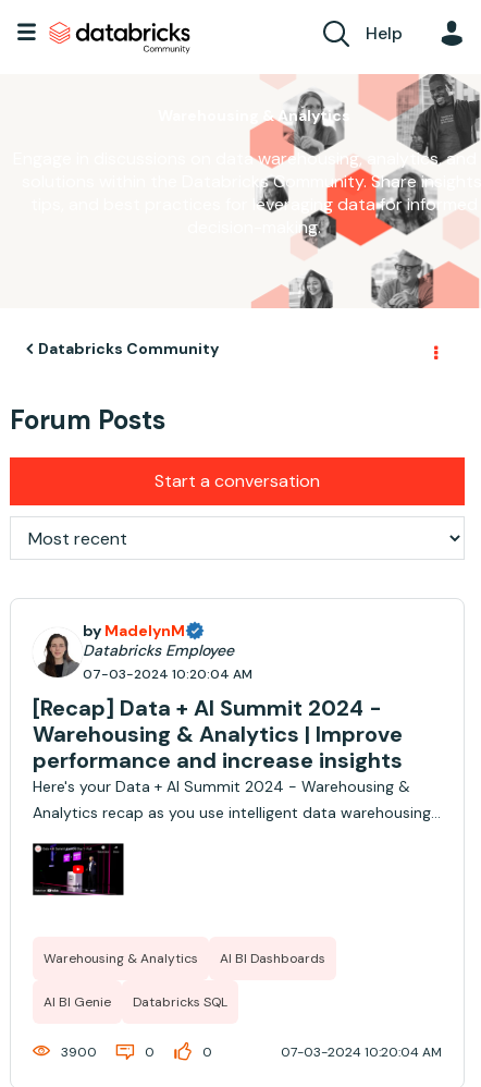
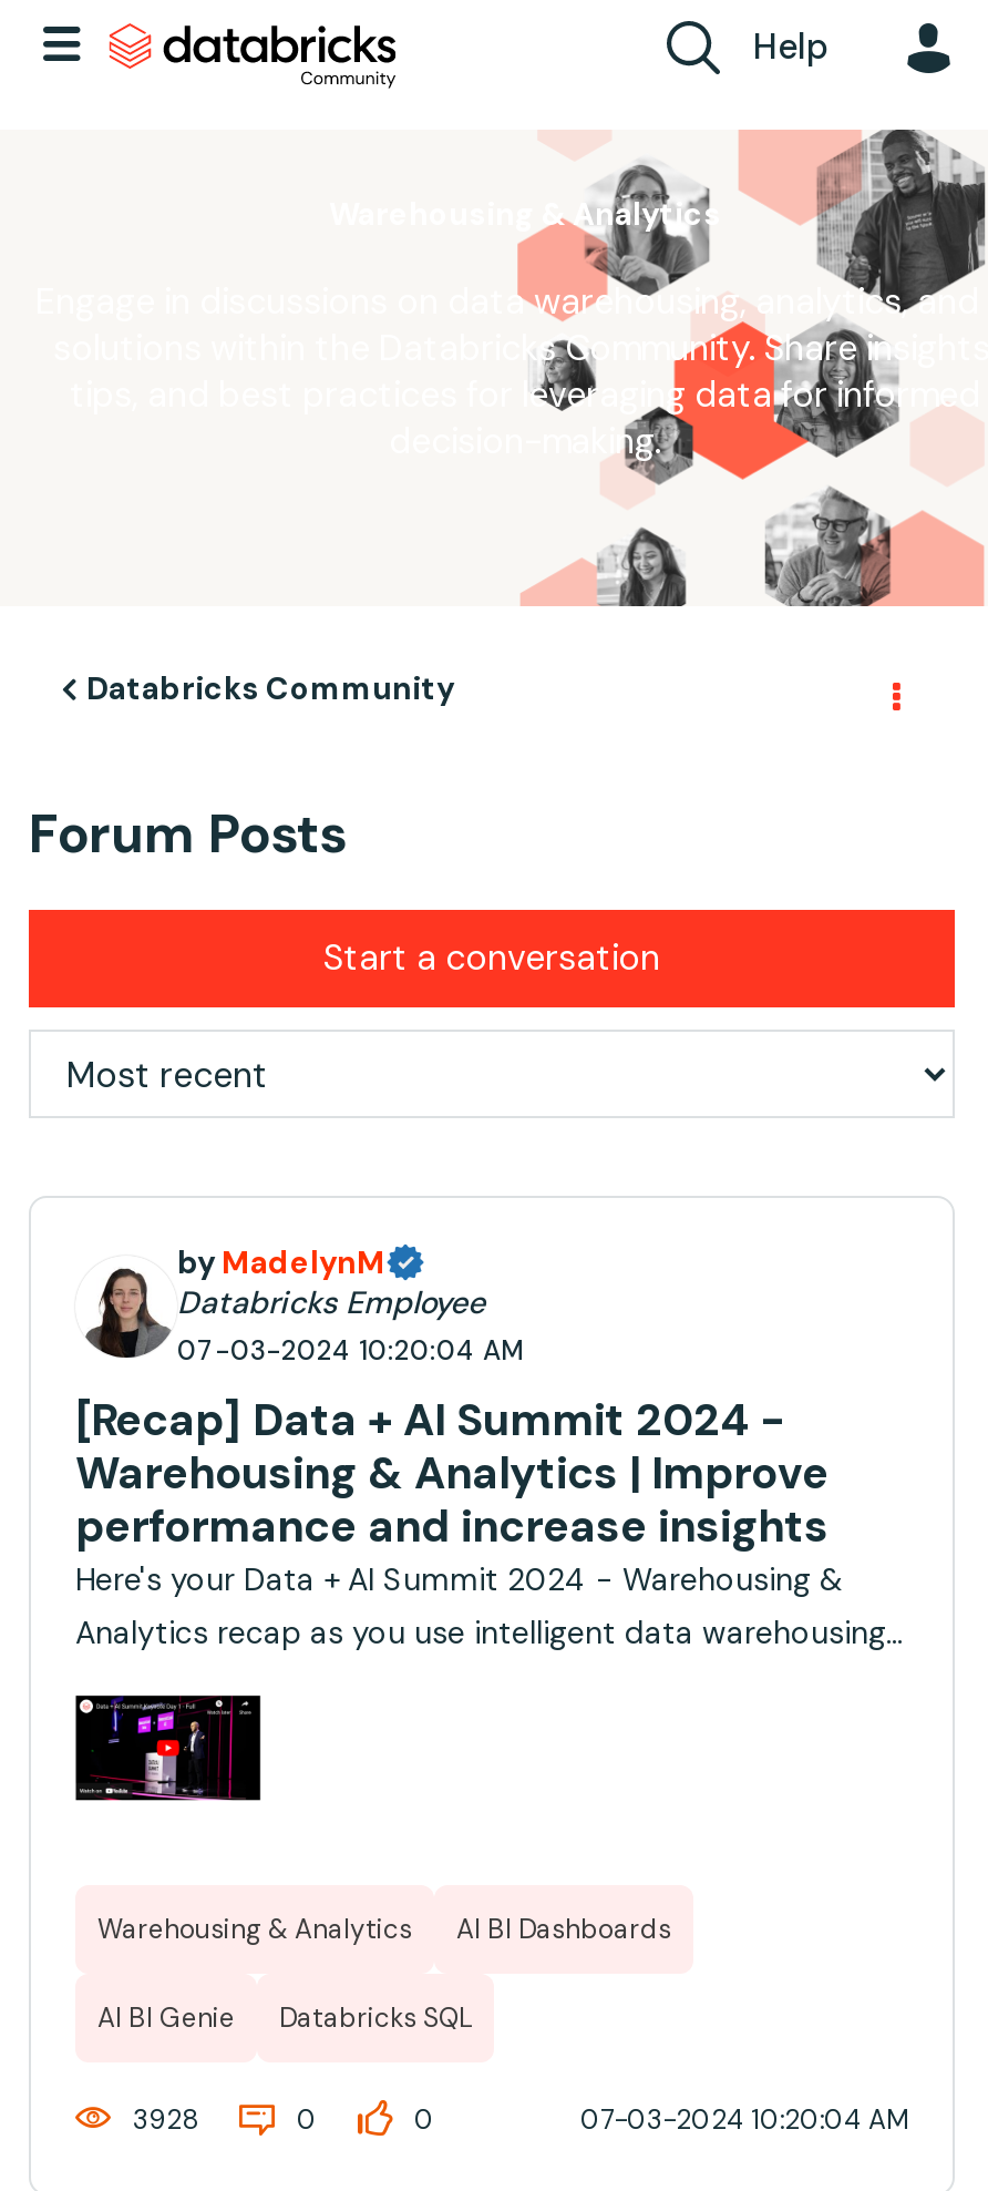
- 3900
+ 3928
